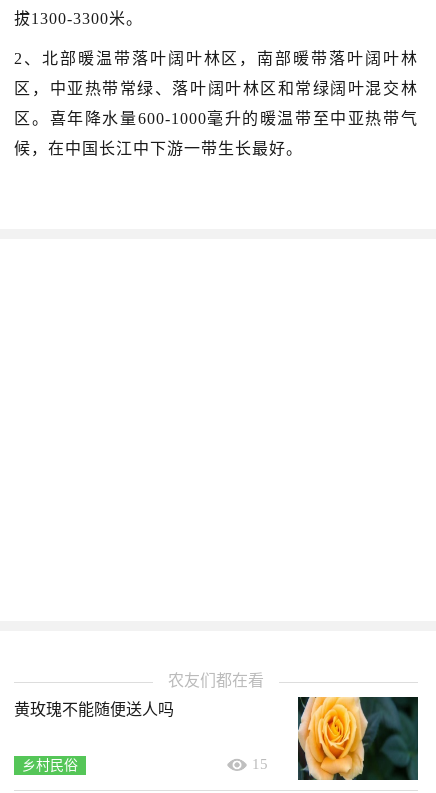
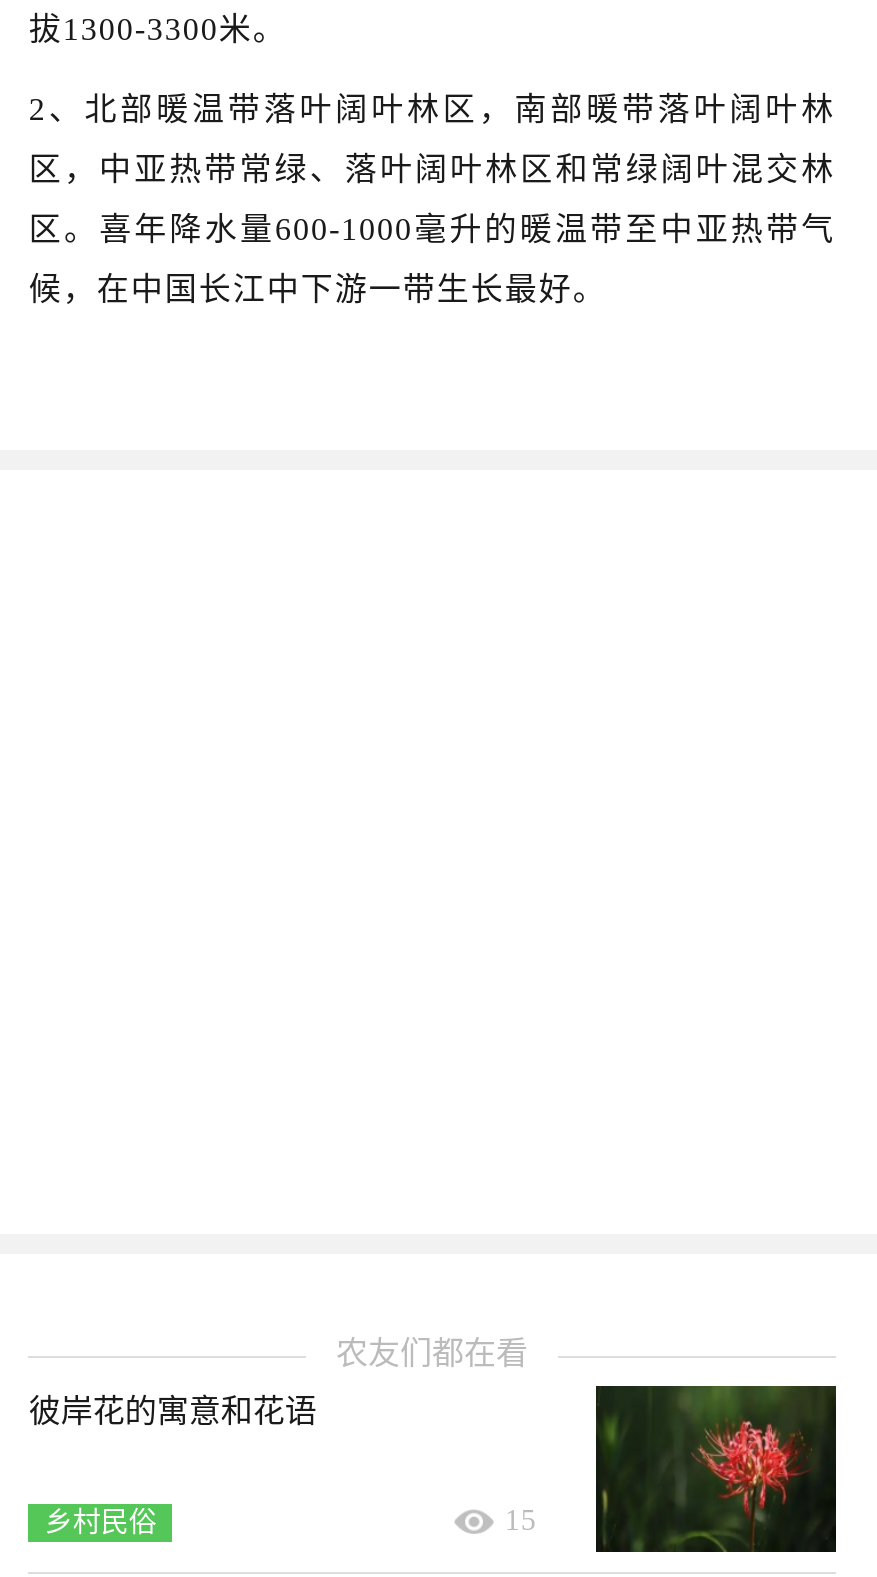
- 黄玫瑰不能随便送人吗
+ 彼岸花的寓意和花语

- [image]
+ [image]
